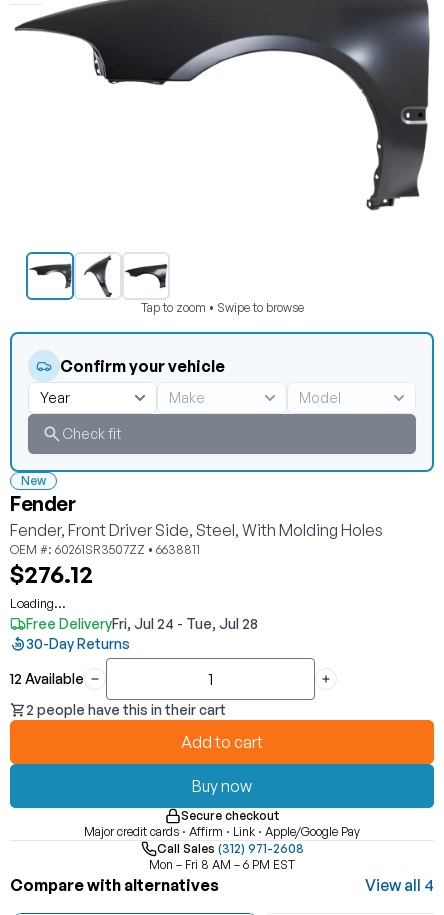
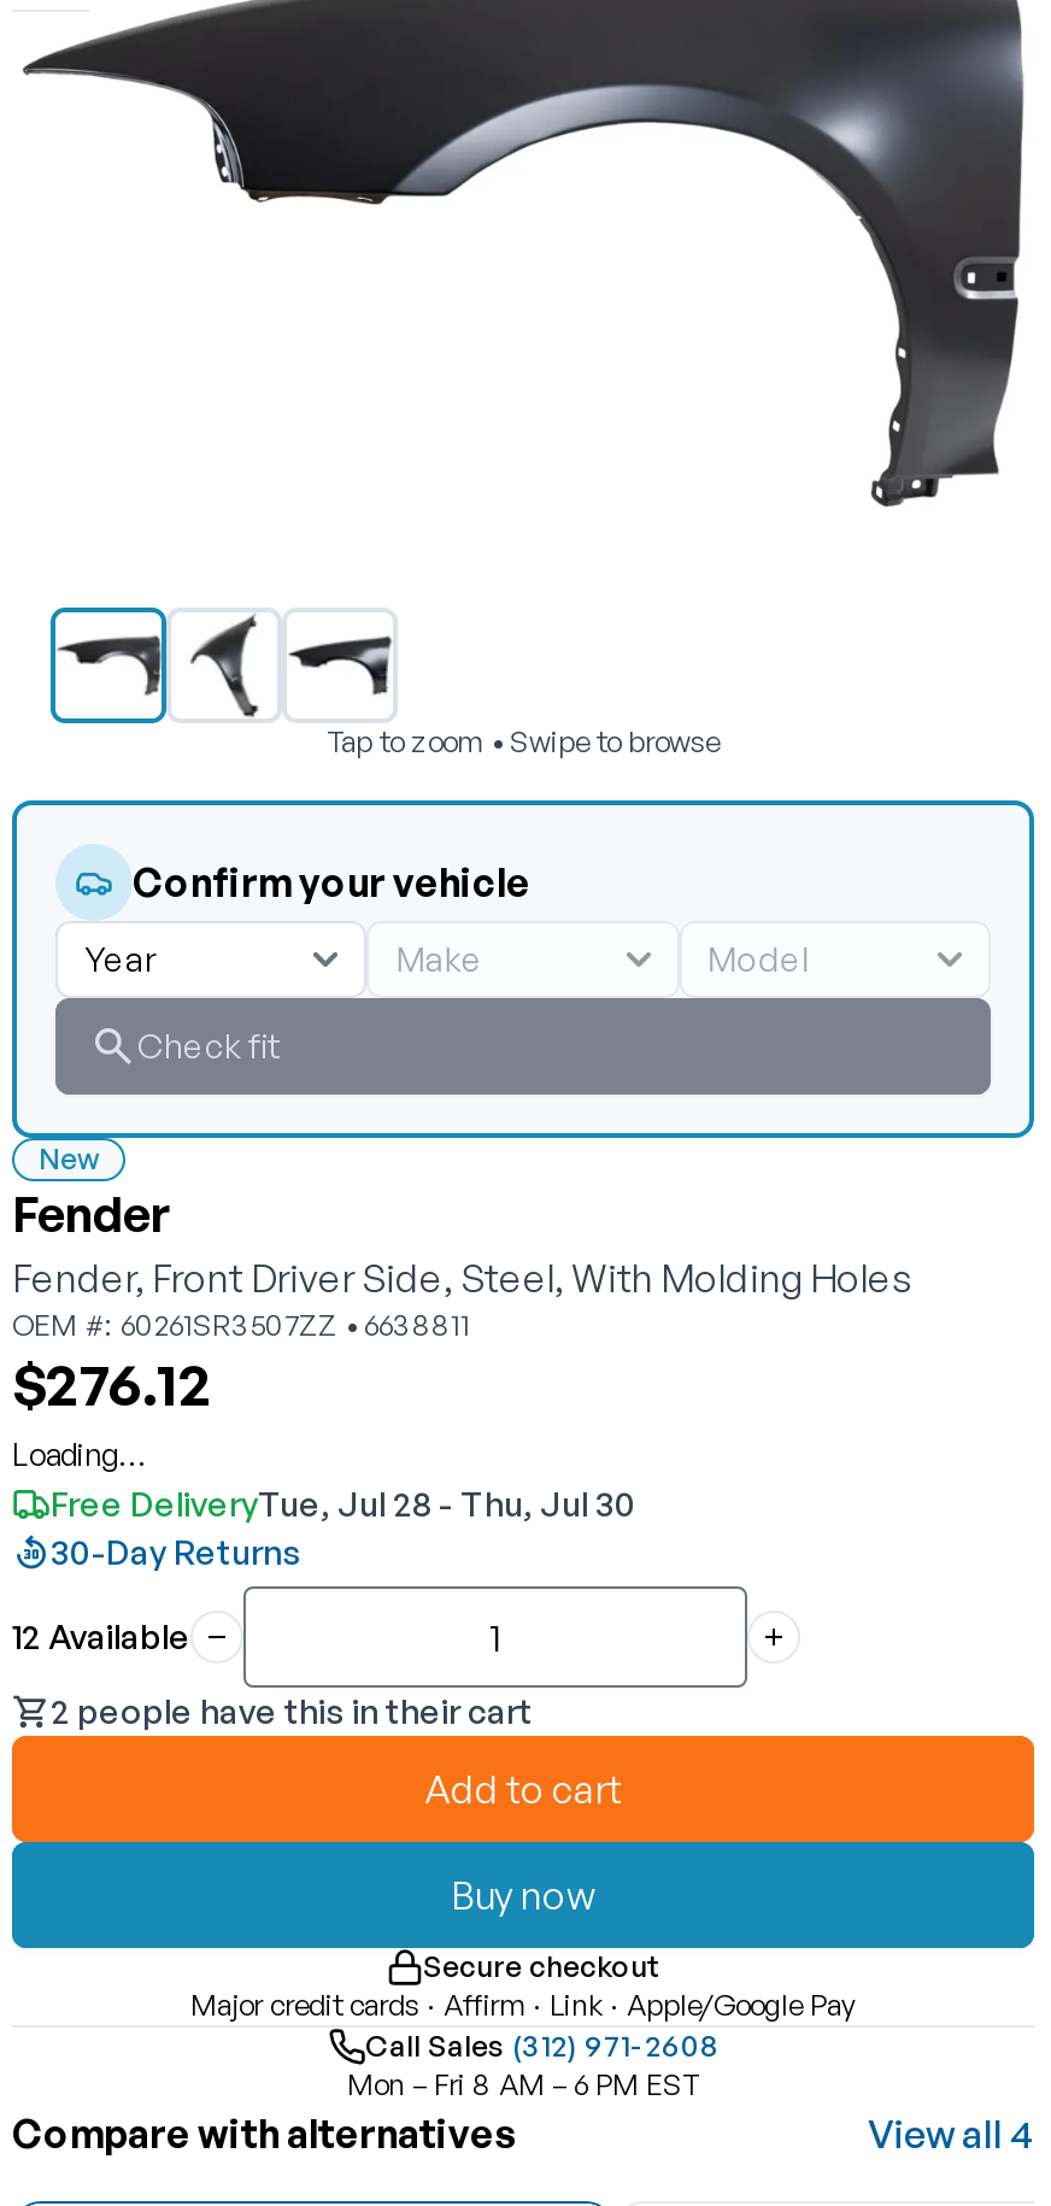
- Free DeliveryFri, Jul 24 - Tue, Jul 28
+ Free DeliveryTue, Jul 28 - Thu, Jul 30
